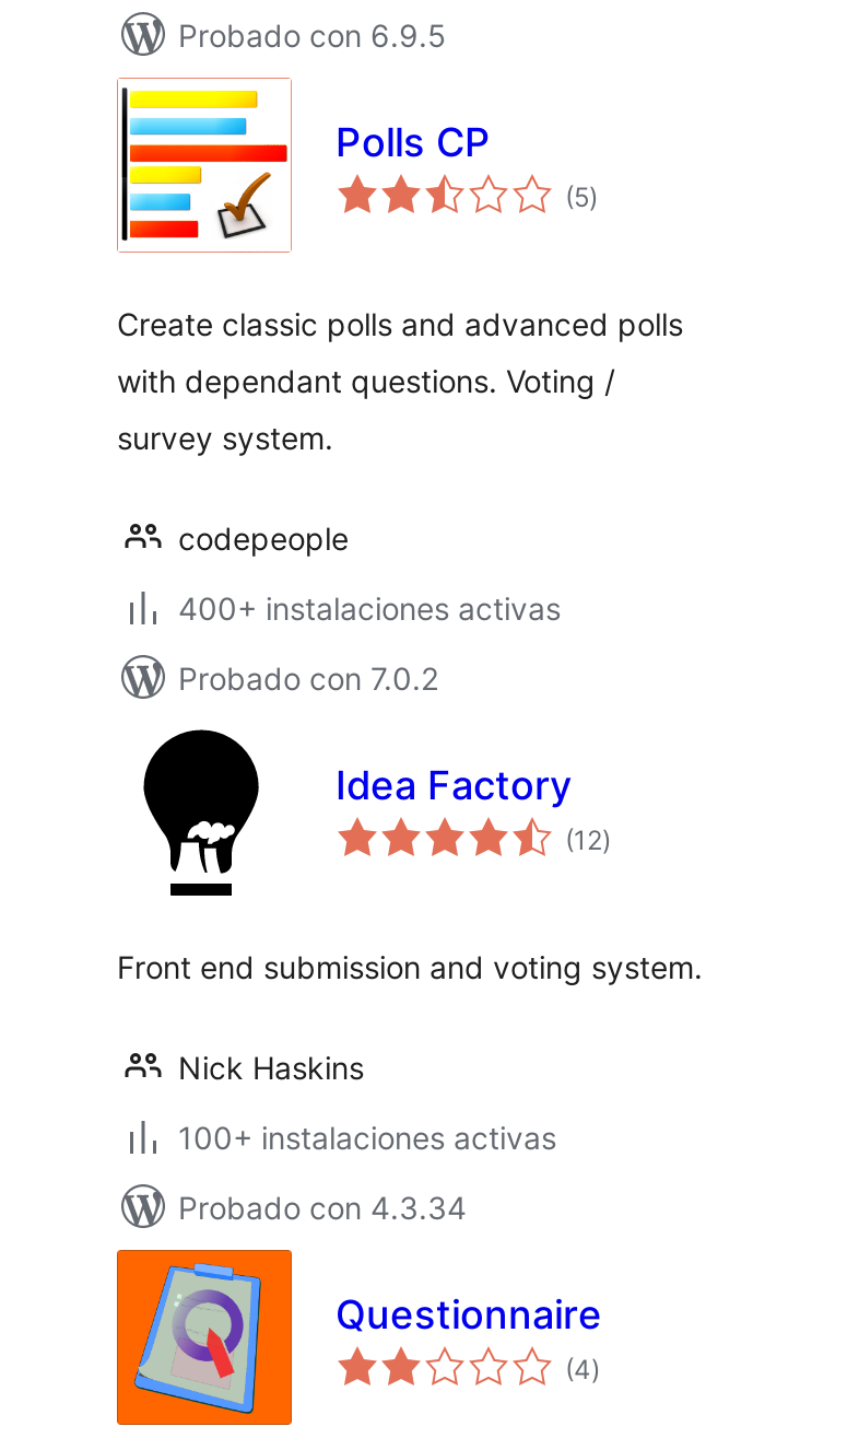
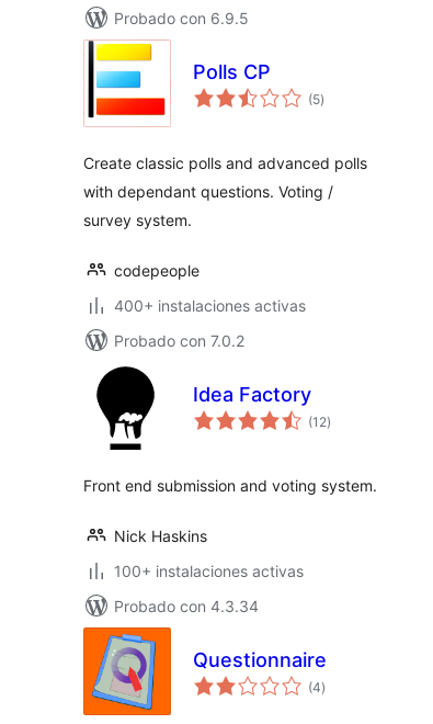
- [image]
+ [image]
